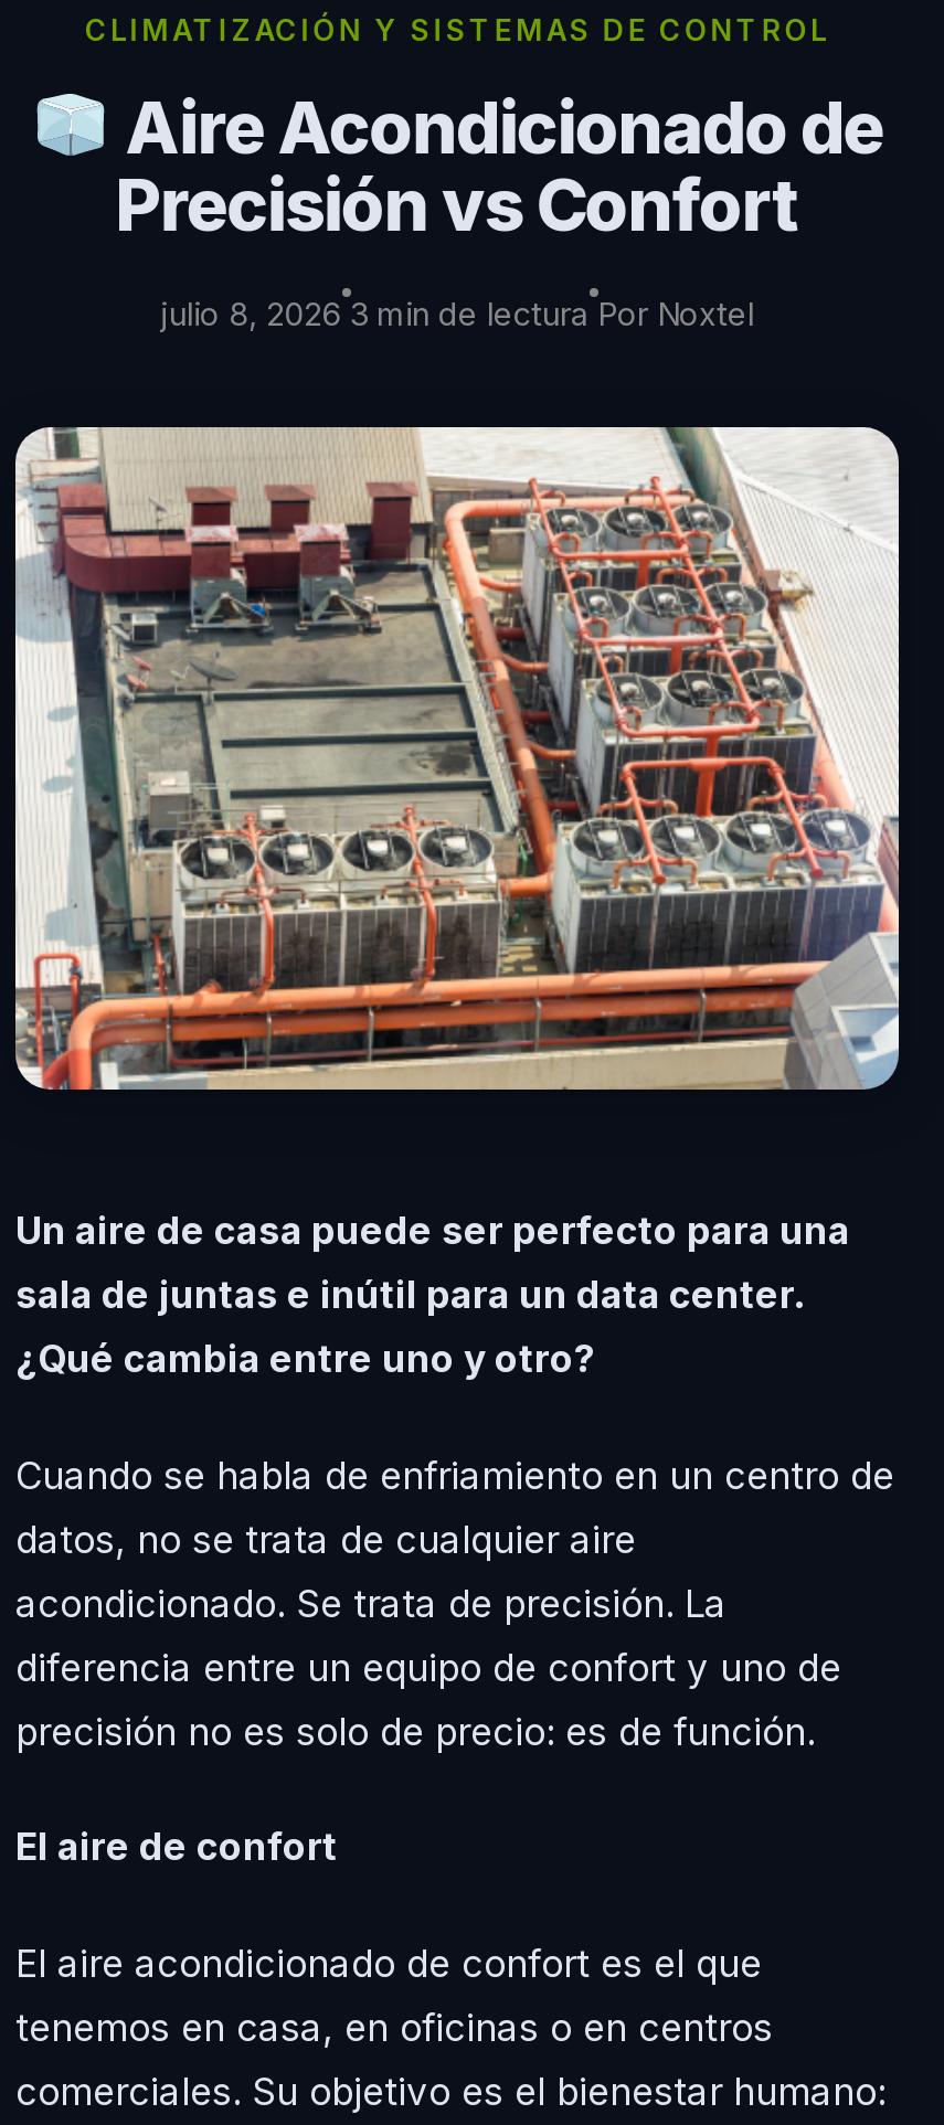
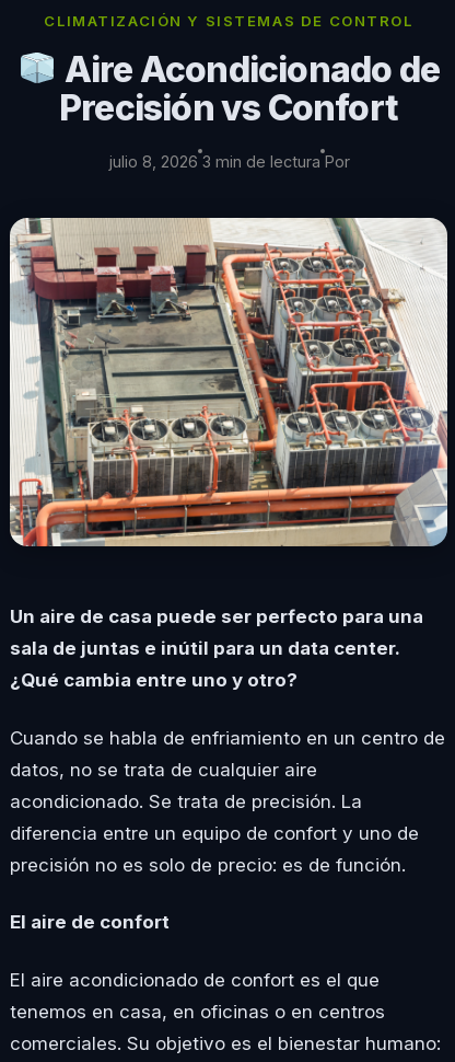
- julio 8, 2026 3 min de lectura Por Noxtel
+ julio 8, 2026 3 min de lectura Por
